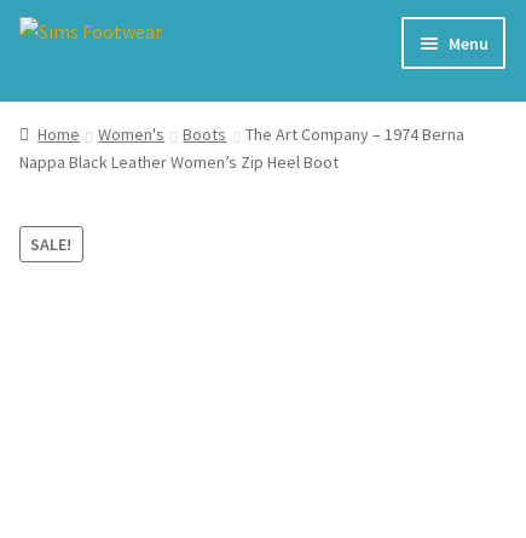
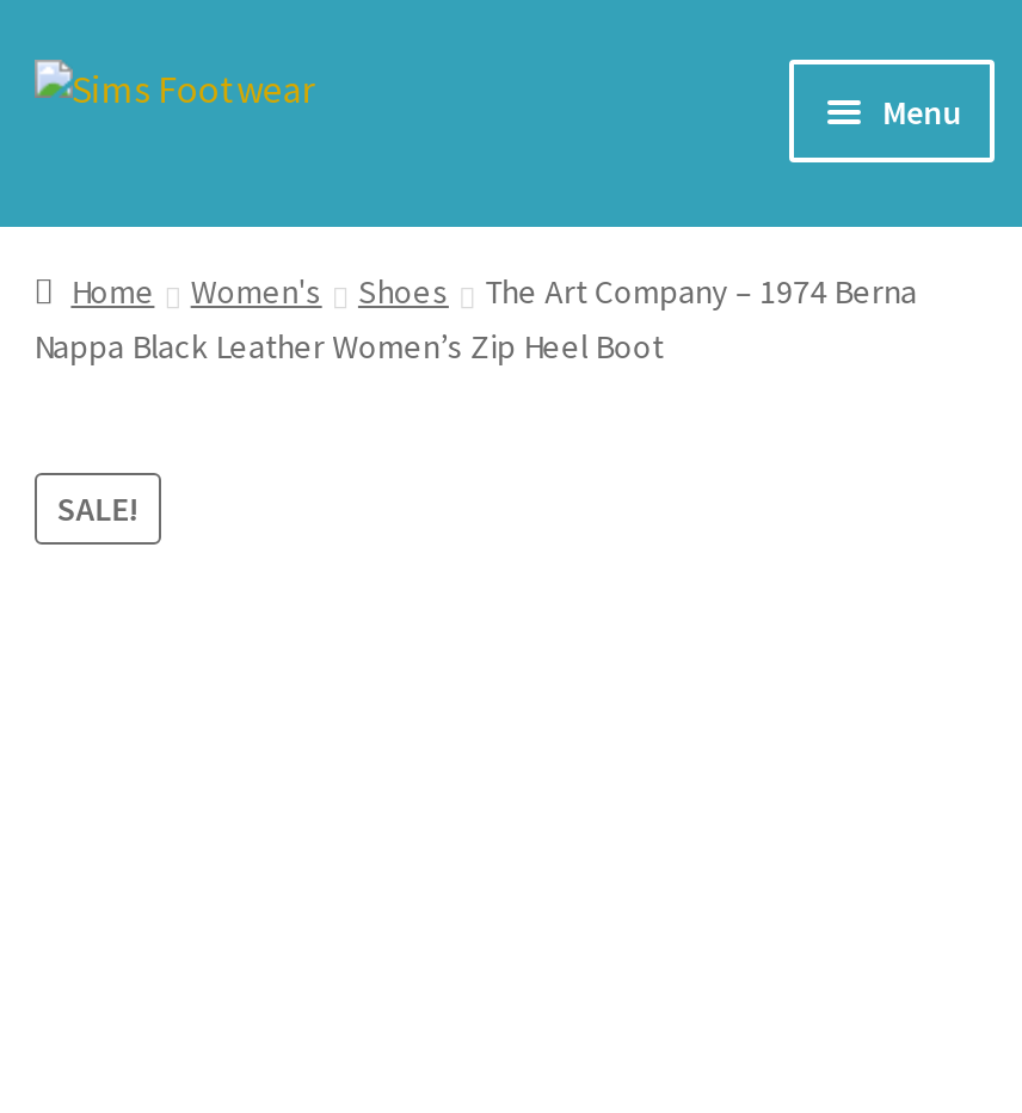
- Boots
+ Shoes
